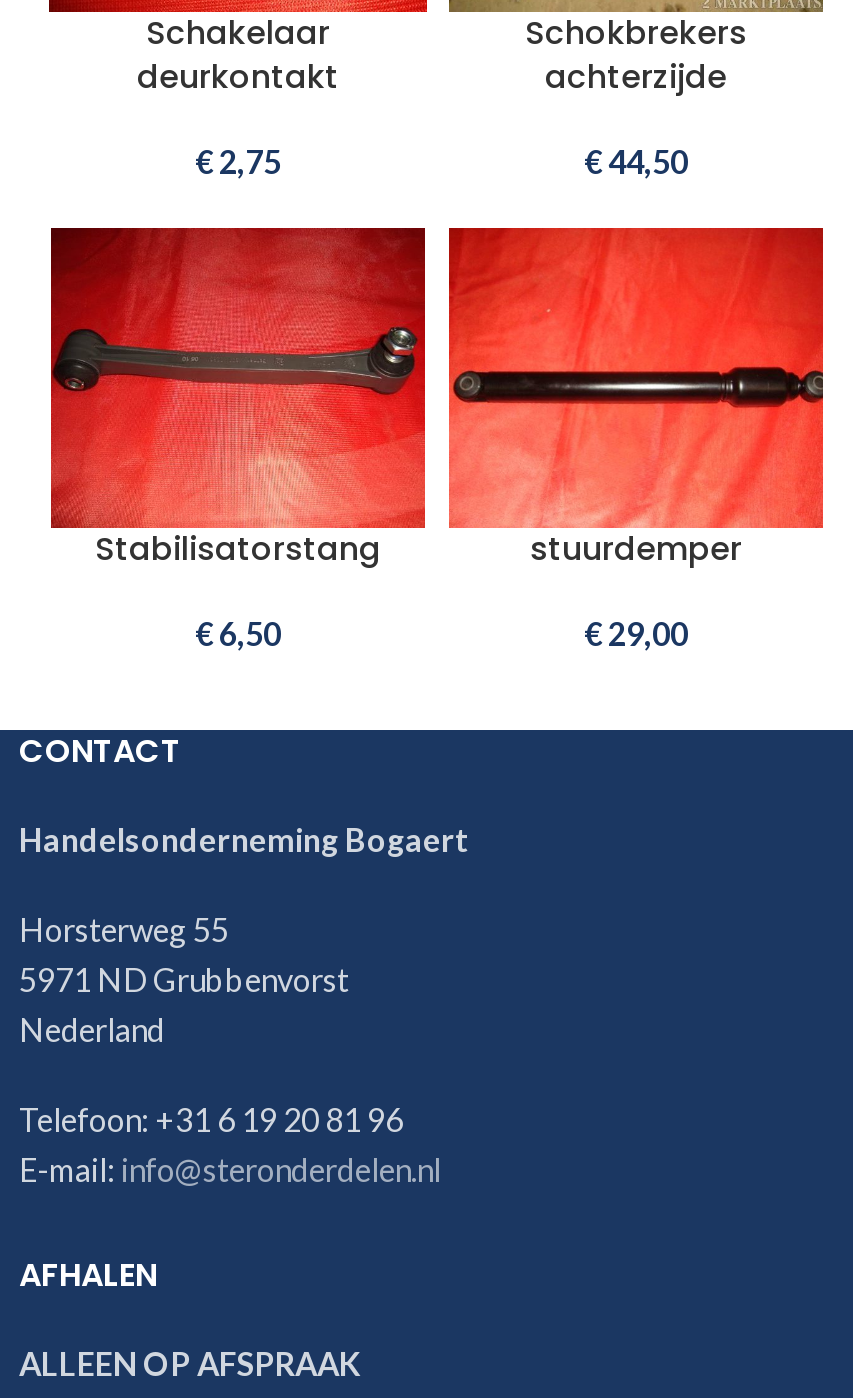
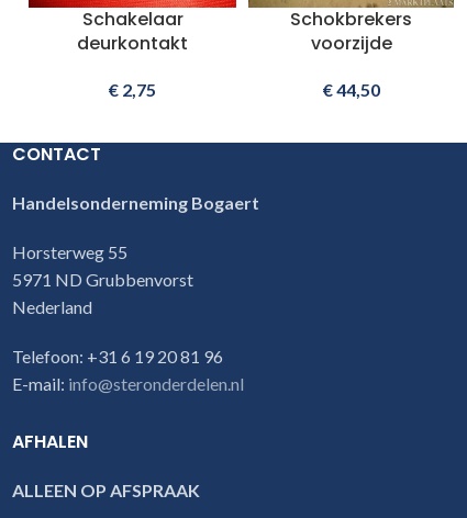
- achterzijde
+ voorzijde

- [image]
- Stabilisatorstang
- €6,50

- [image]
- stuurdemper
- €29,00
